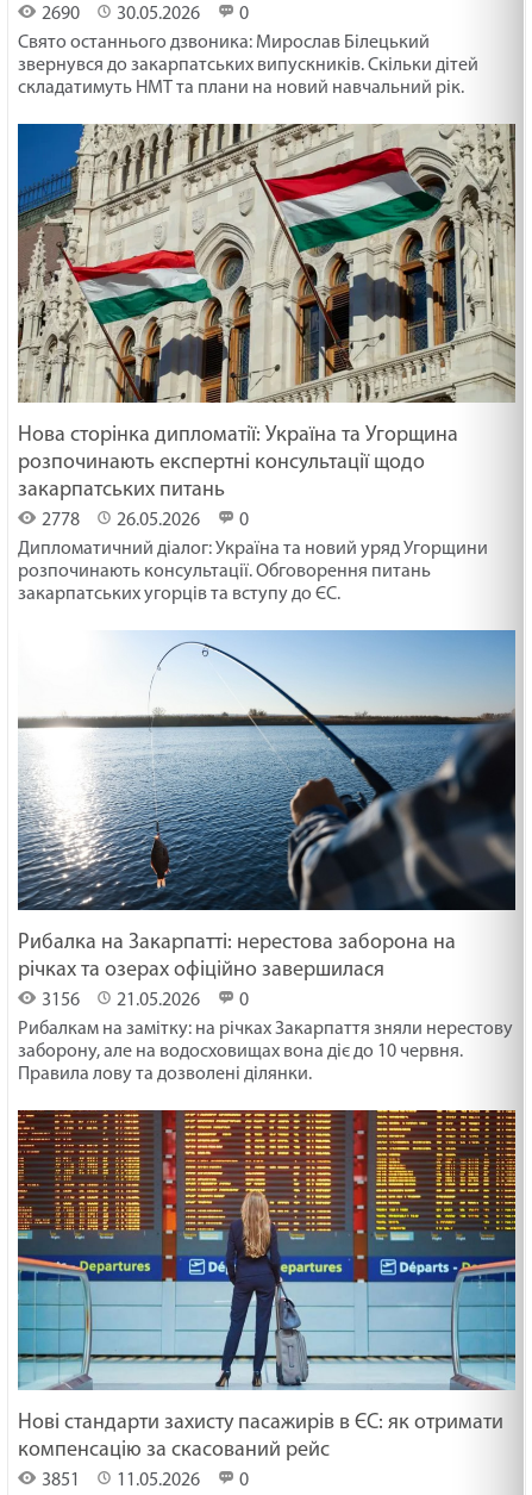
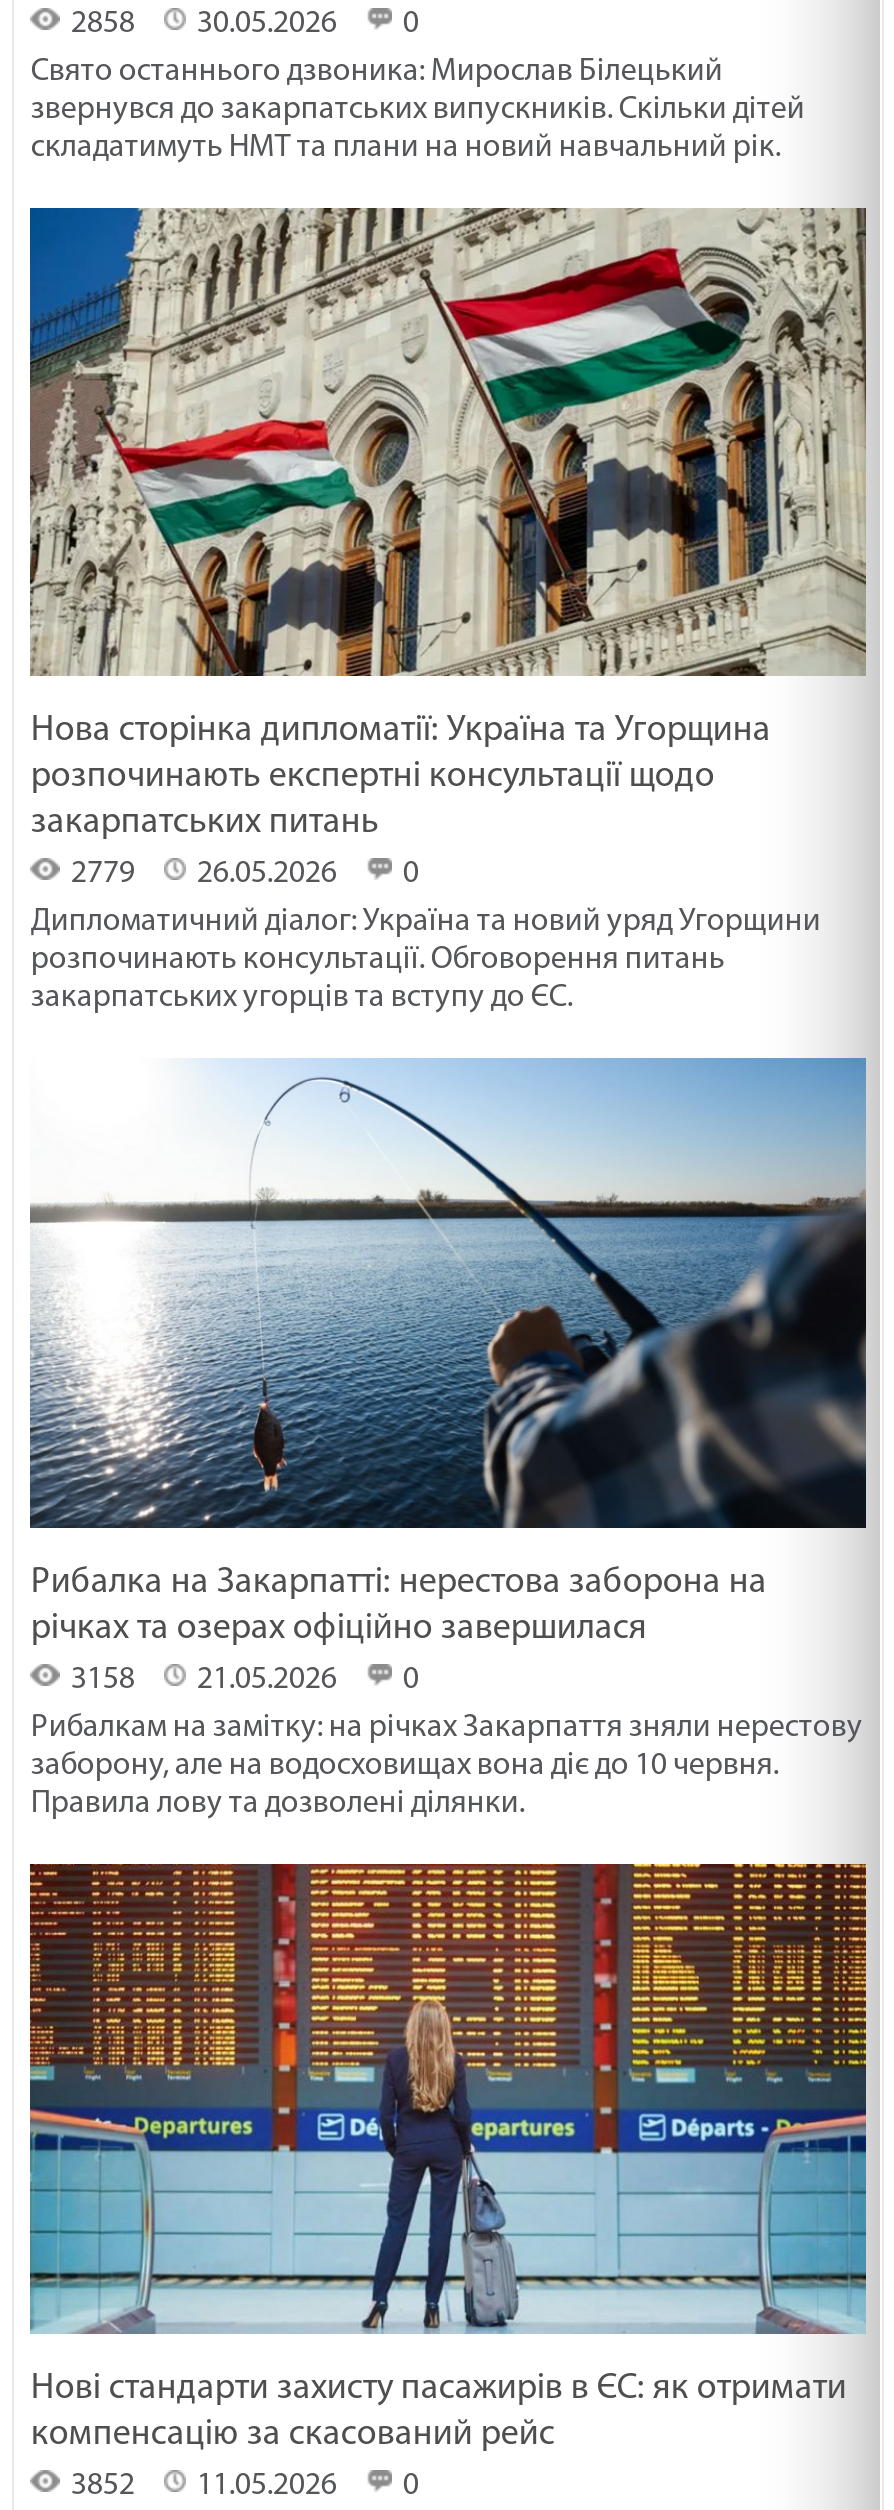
- 2690 30.05.2026
+ 2858 30.05.2026

- 2778 26.05.2026
+ 2779 26.05.2026

- 3156 21.05.2026
+ 3158 21.05.2026

- 3851 11.05.2026
+ 3852 11.05.2026
